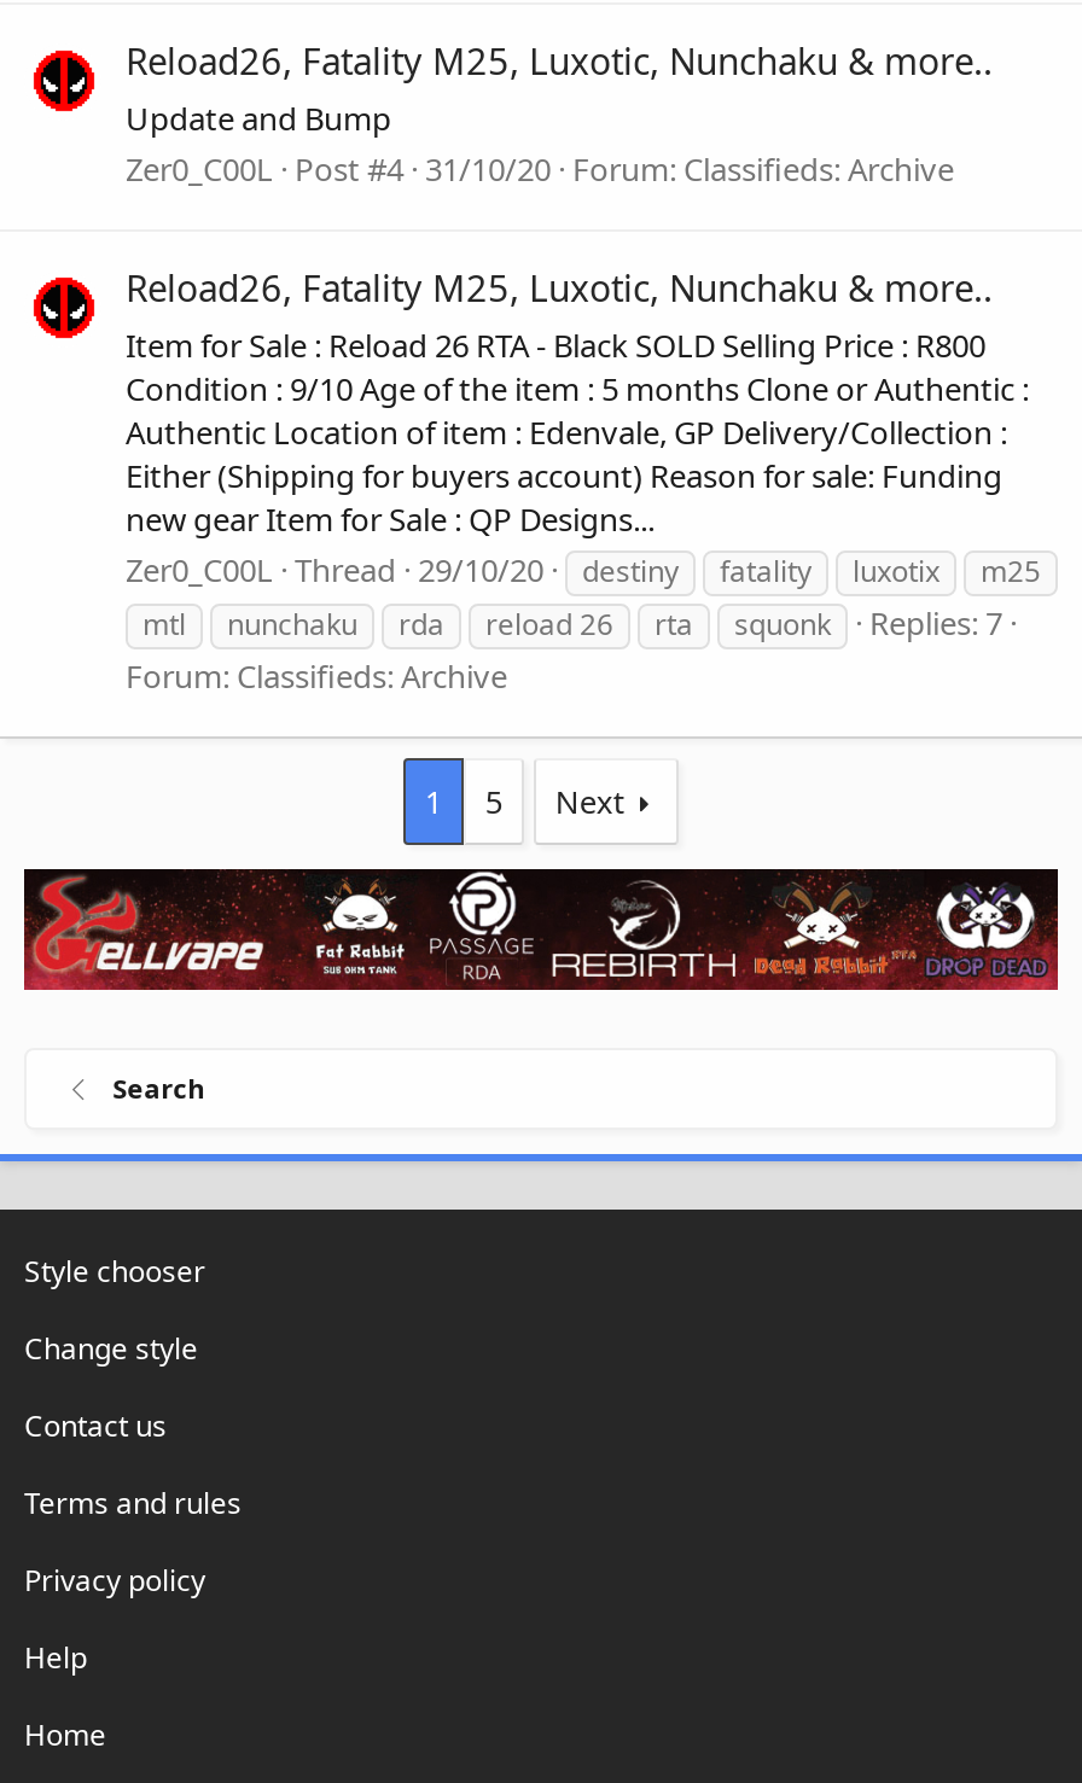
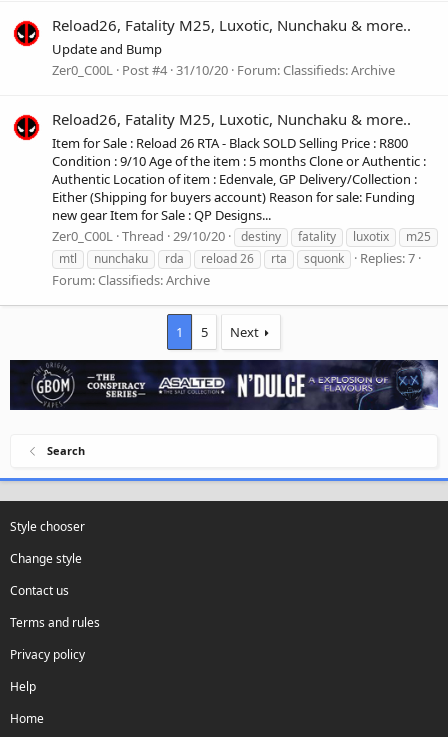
- [image]
+ [image]
